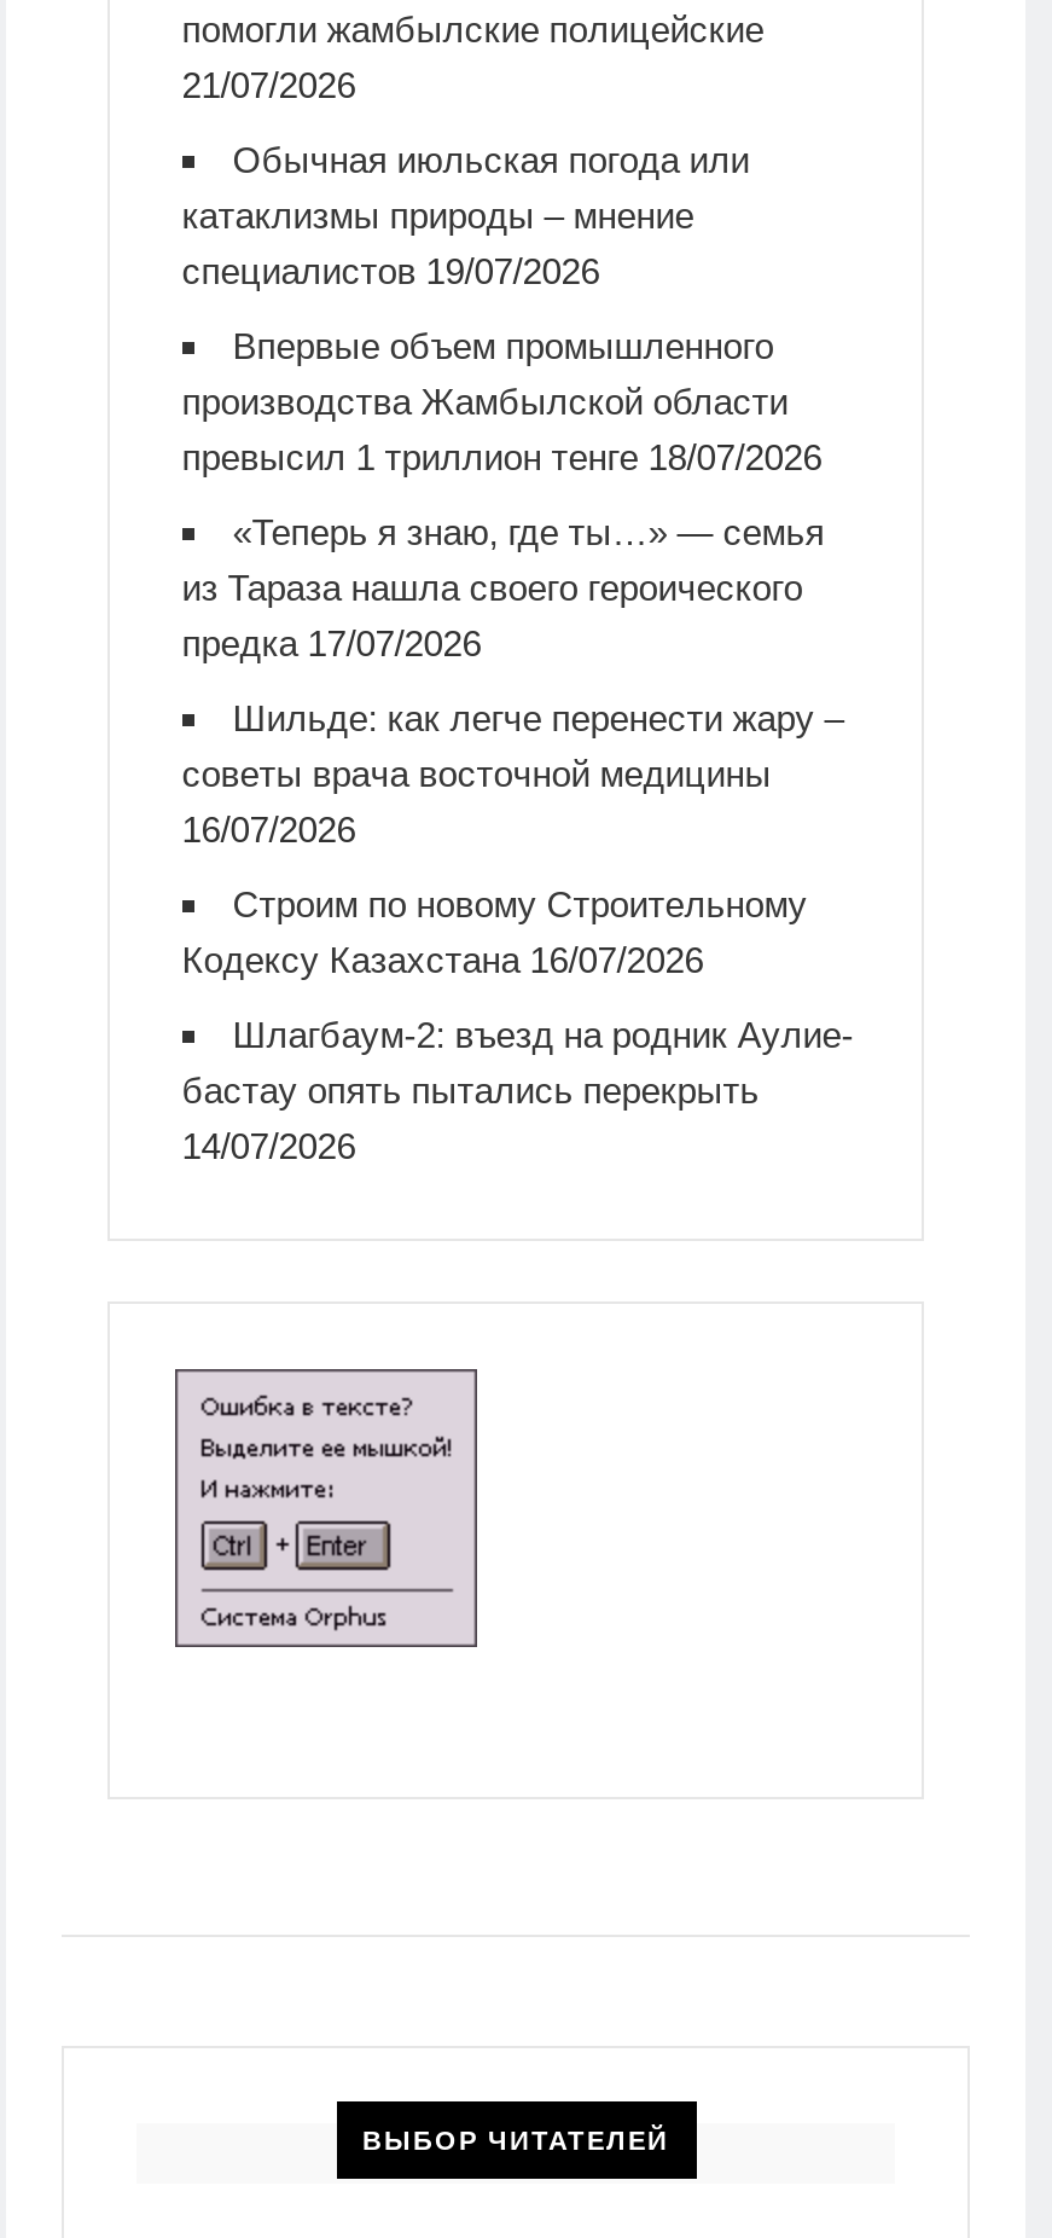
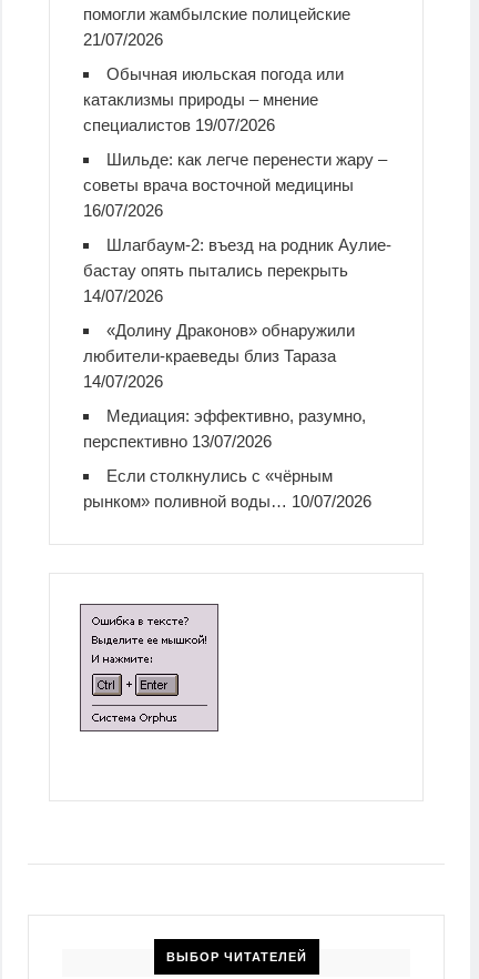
- Впервые объем промышленного
- производства Жамбылской области
- превысил 1 триллион тенге 18/07/2026
- «Теперь я знаю, где ты…» — семья
- из Тараза нашла своего героического
- предка 17/07/2026

moved up: Шильде: как легче перенести жару – | советы врача восточной медицины | 16/07/2026

- Строим по новому Строительному
- Кодексу Казахстана 16/07/2026

moved up: Шлагбаум-2: въезд на родник Аулие- | бастау опять пытались перекрыть | 14/07/2026

+ «Долину Драконов» обнаружили
+ любители-краеведы близ Тараза
+ 14/07/2026
+ Медиация: эффективно, разумно,
+ перспективно 13/07/2026
+ Если столкнулись с «чёрным
+ рынком» поливной воды… 10/07/2026
